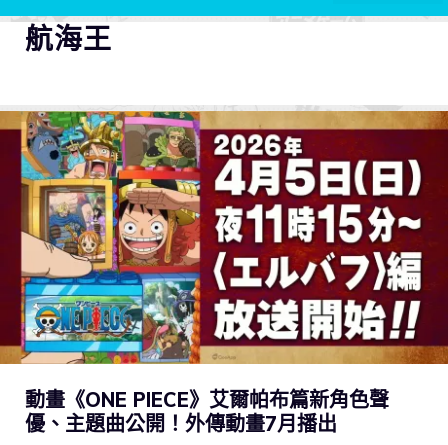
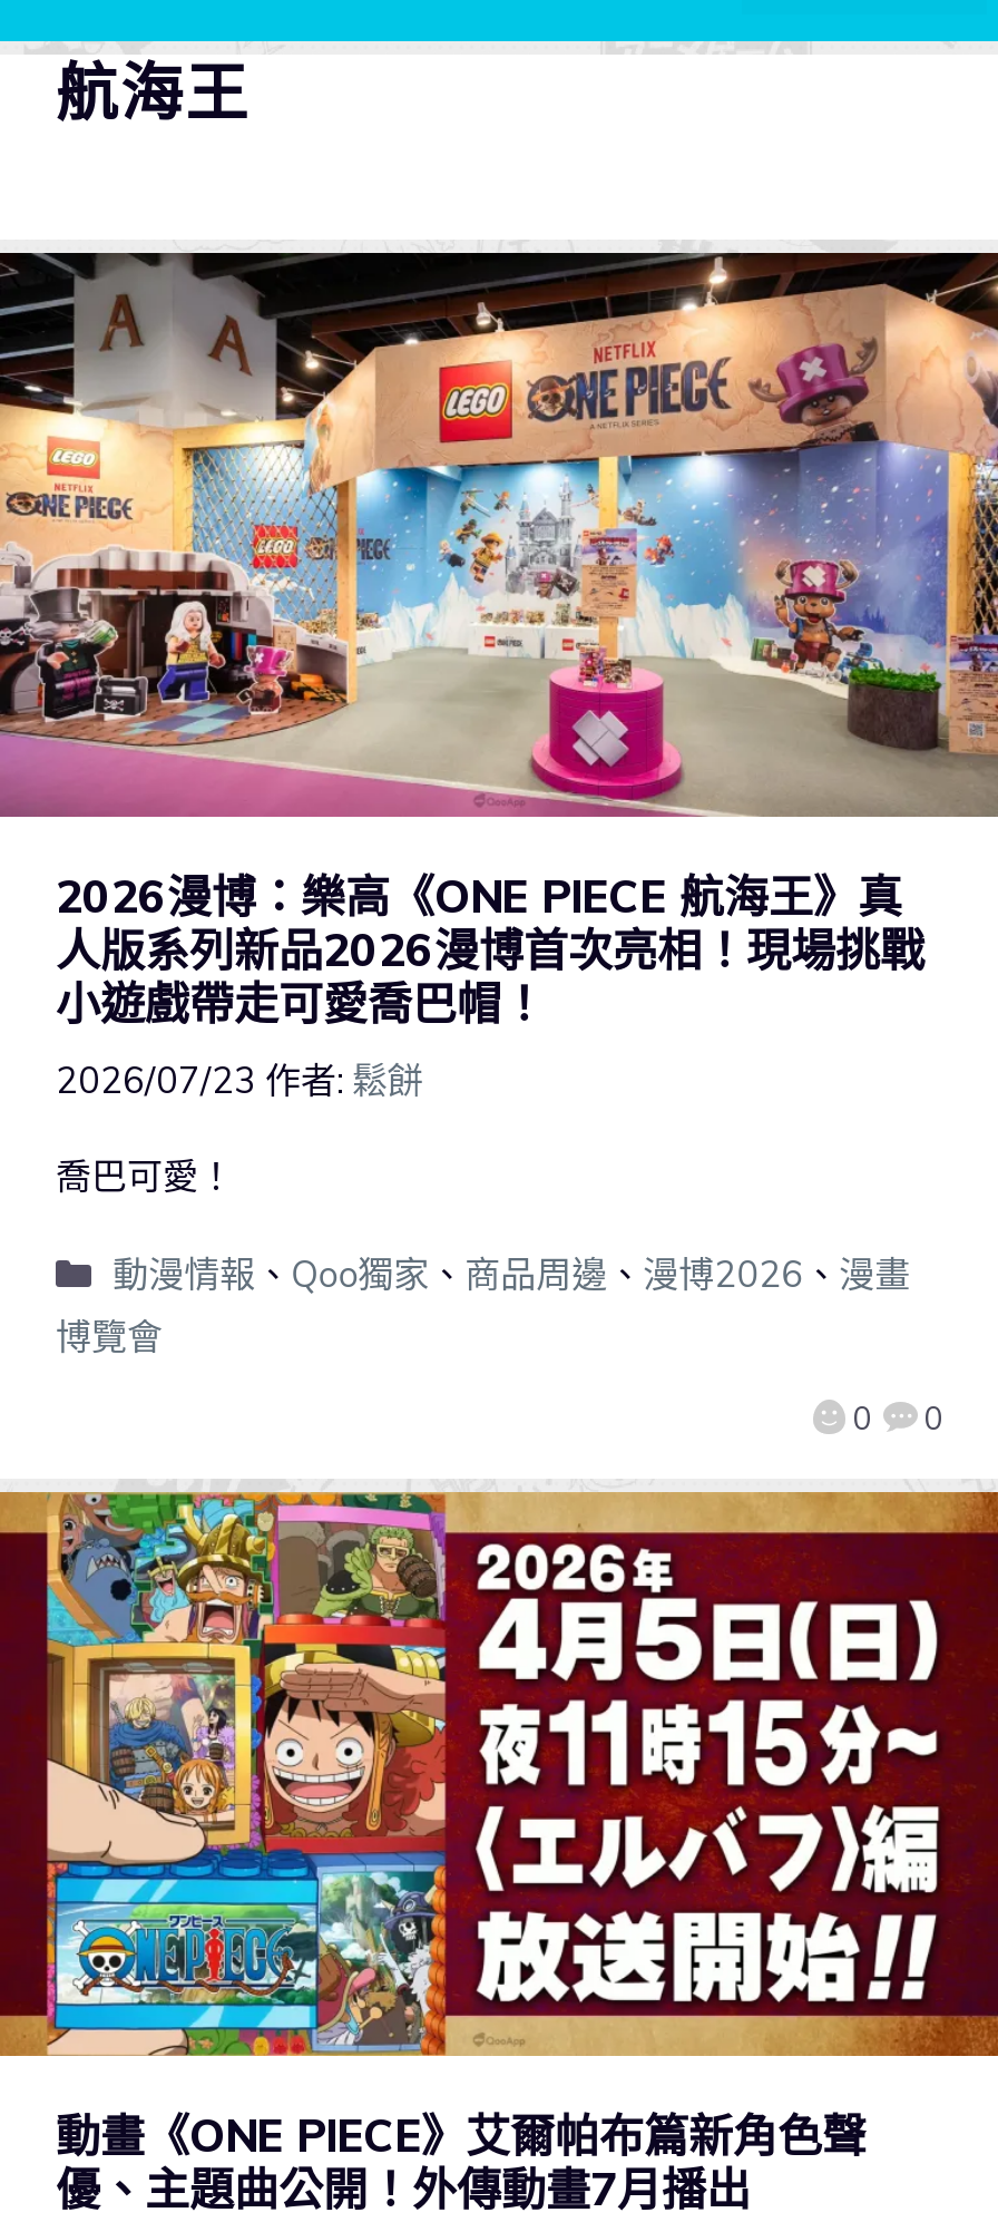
+ [image]
+ 2026漫博：樂高《ONE PIECE 航海王》真
+ 人版系列新品2026漫博首次亮相！現場挑戰
+ 小遊戲帶走可愛喬巴帽！
+ 2026/07/23 作者:鬆餅

+ 喬巴可愛！
+ 動漫情報、Qoo獨家、商品周邊、漫博2026、漫畫
+ 博覽會

+ 0
+ 0
